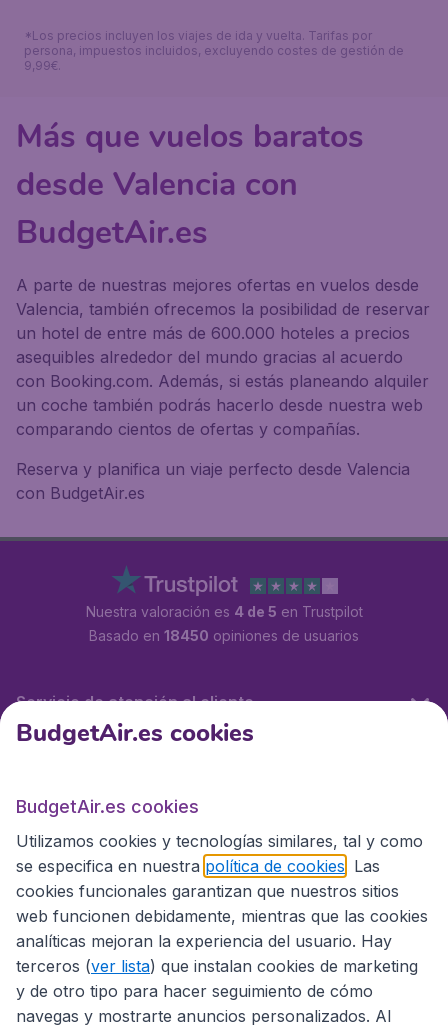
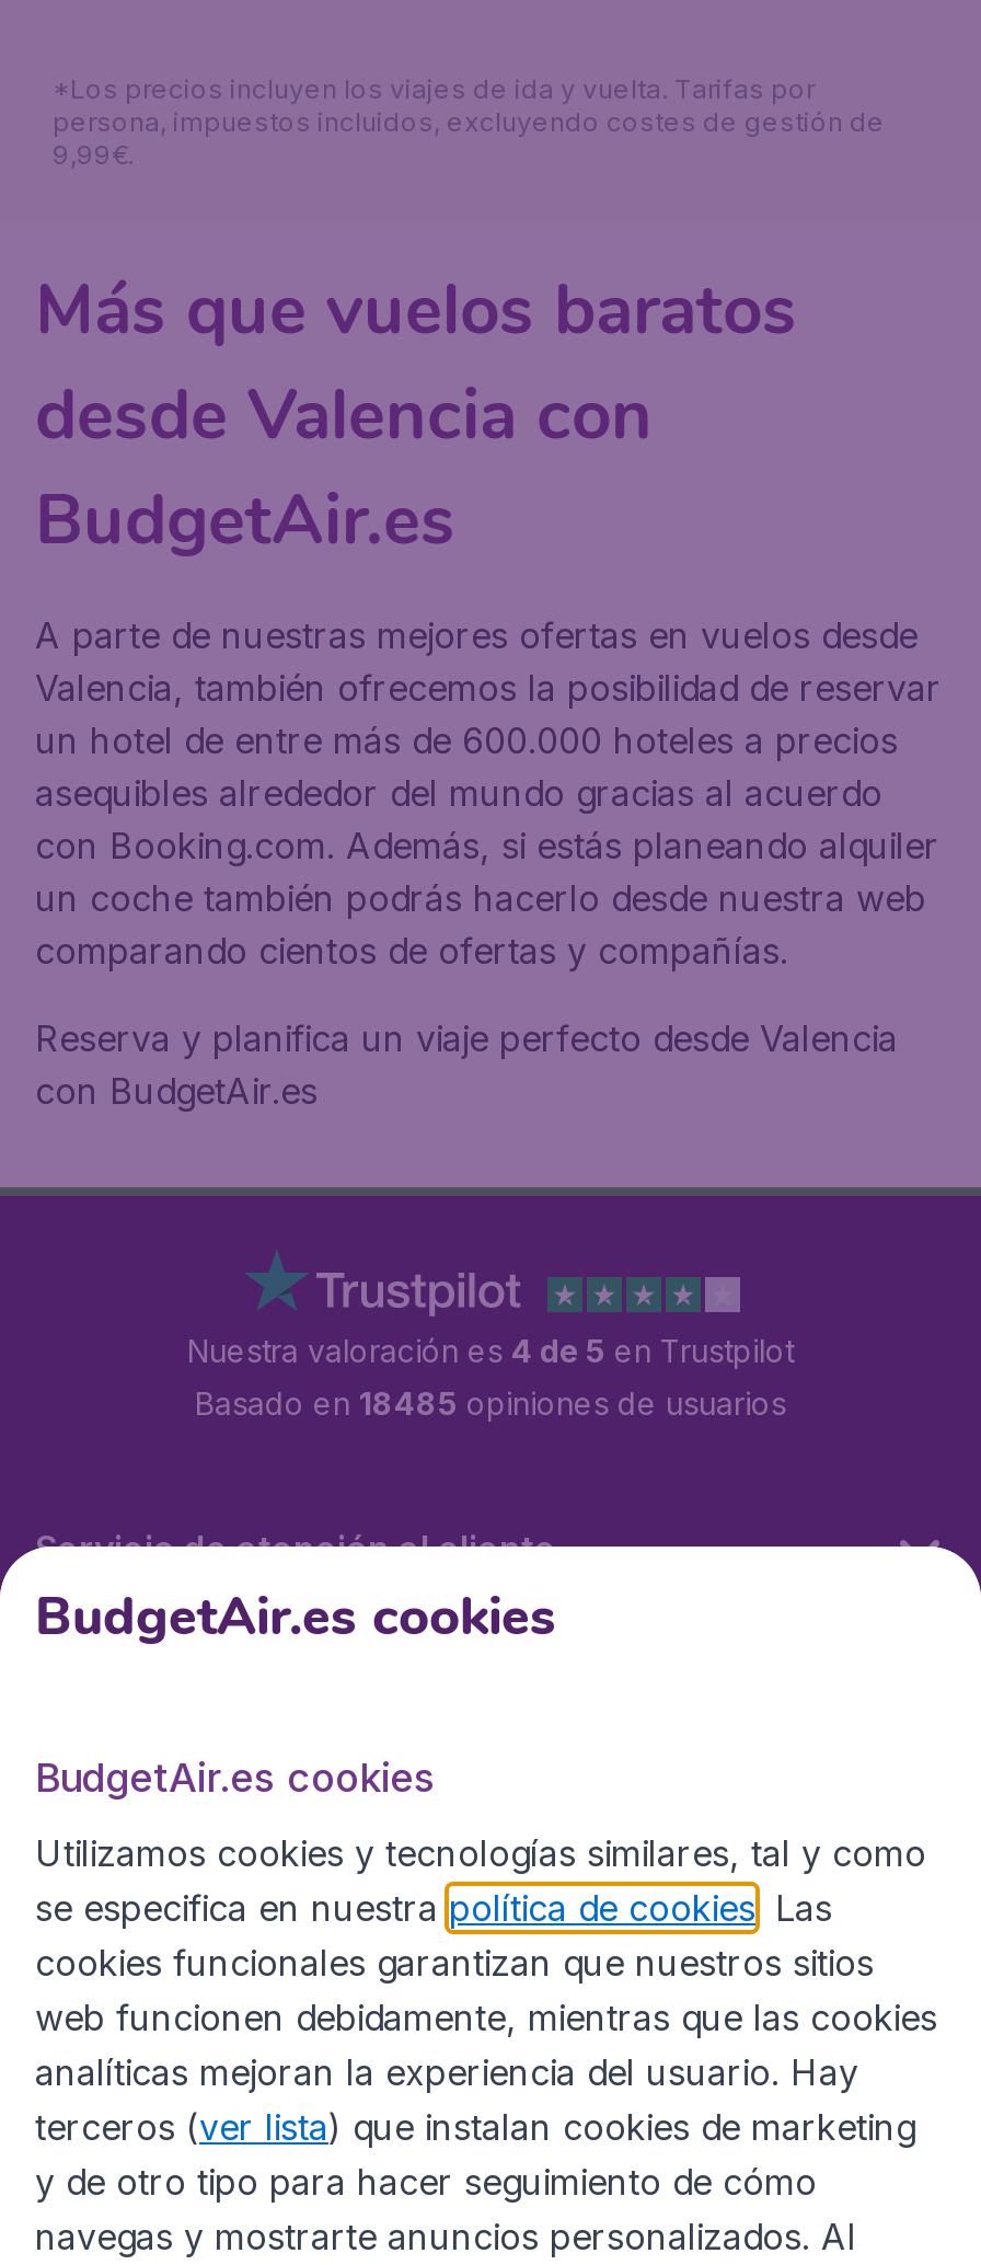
- Basado en 18450 opiniones de usuarios
+ Basado en 18485 opiniones de usuarios
